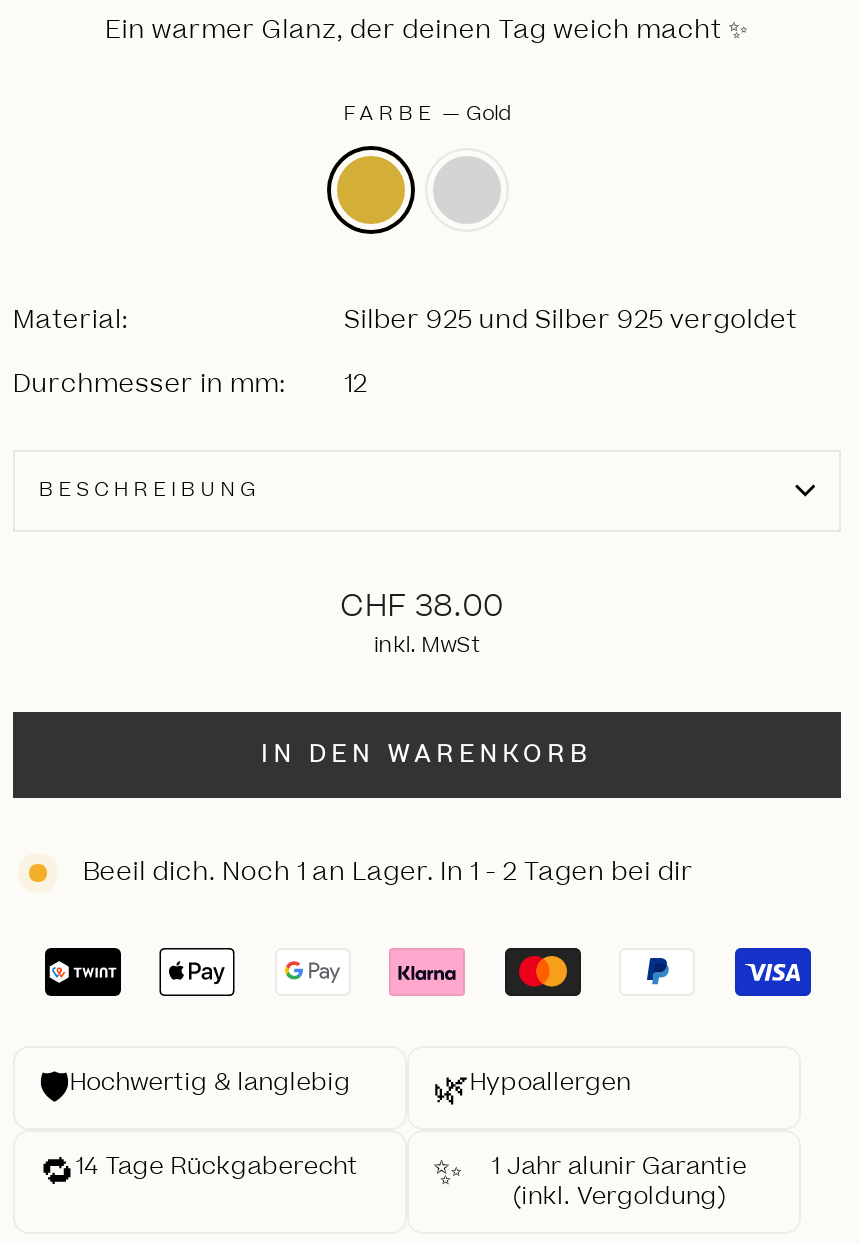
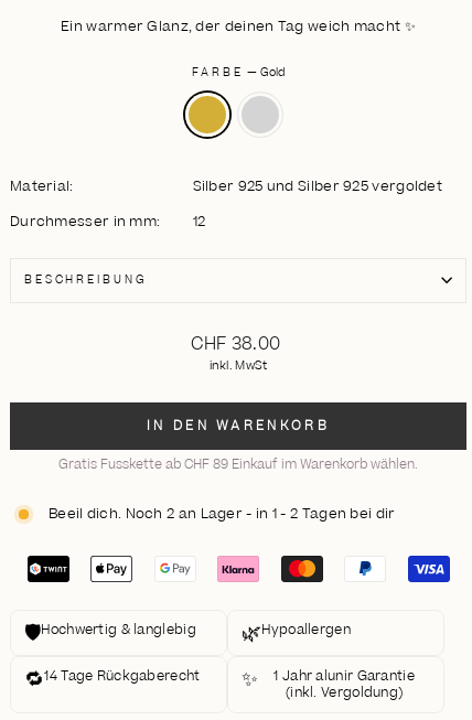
- Beeil dich. Noch 1 an Lager. In 1 - 2 Tagen bei dir
+ Gratis Fusskette ab CHF 89 Einkauf im Warenkorb wählen.
+ Beeil dich. Noch 2 an Lager - in 1 - 2 Tagen bei dir
